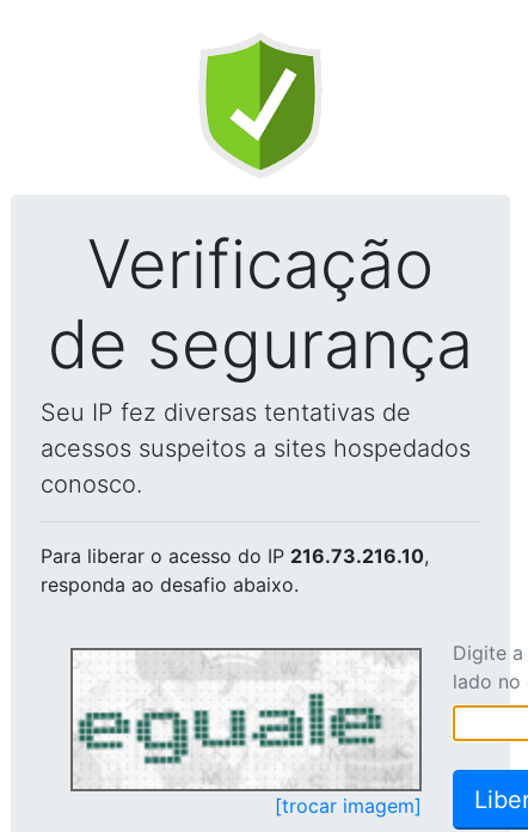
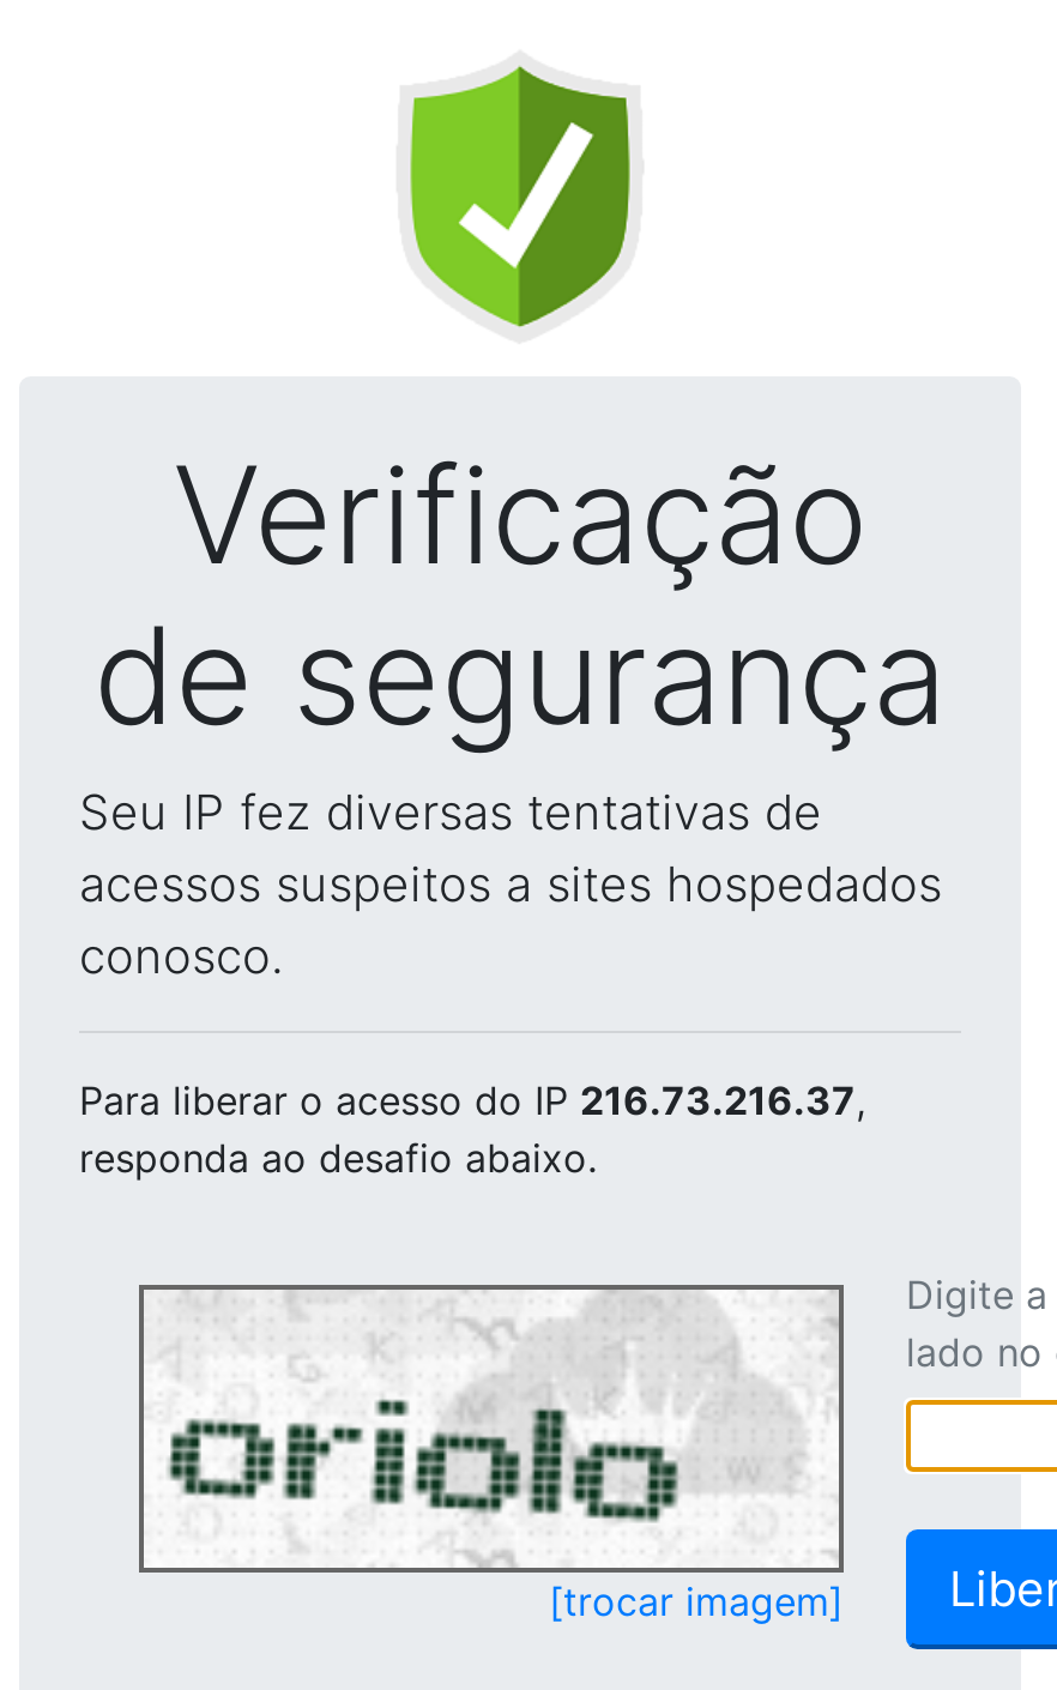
- Para liberar o acesso do IP 216.73.216.10,
+ Para liberar o acesso do IP 216.73.216.37,

- [image]
+ [image]
